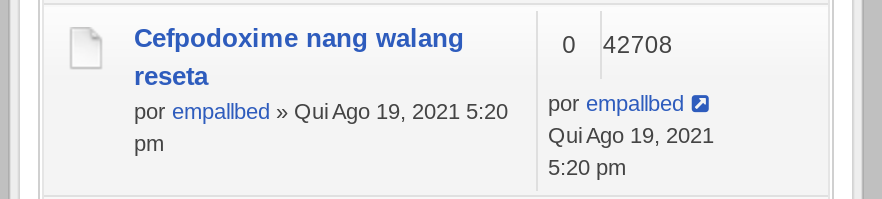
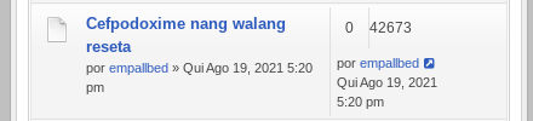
- 0 42708
+ 0 42673
